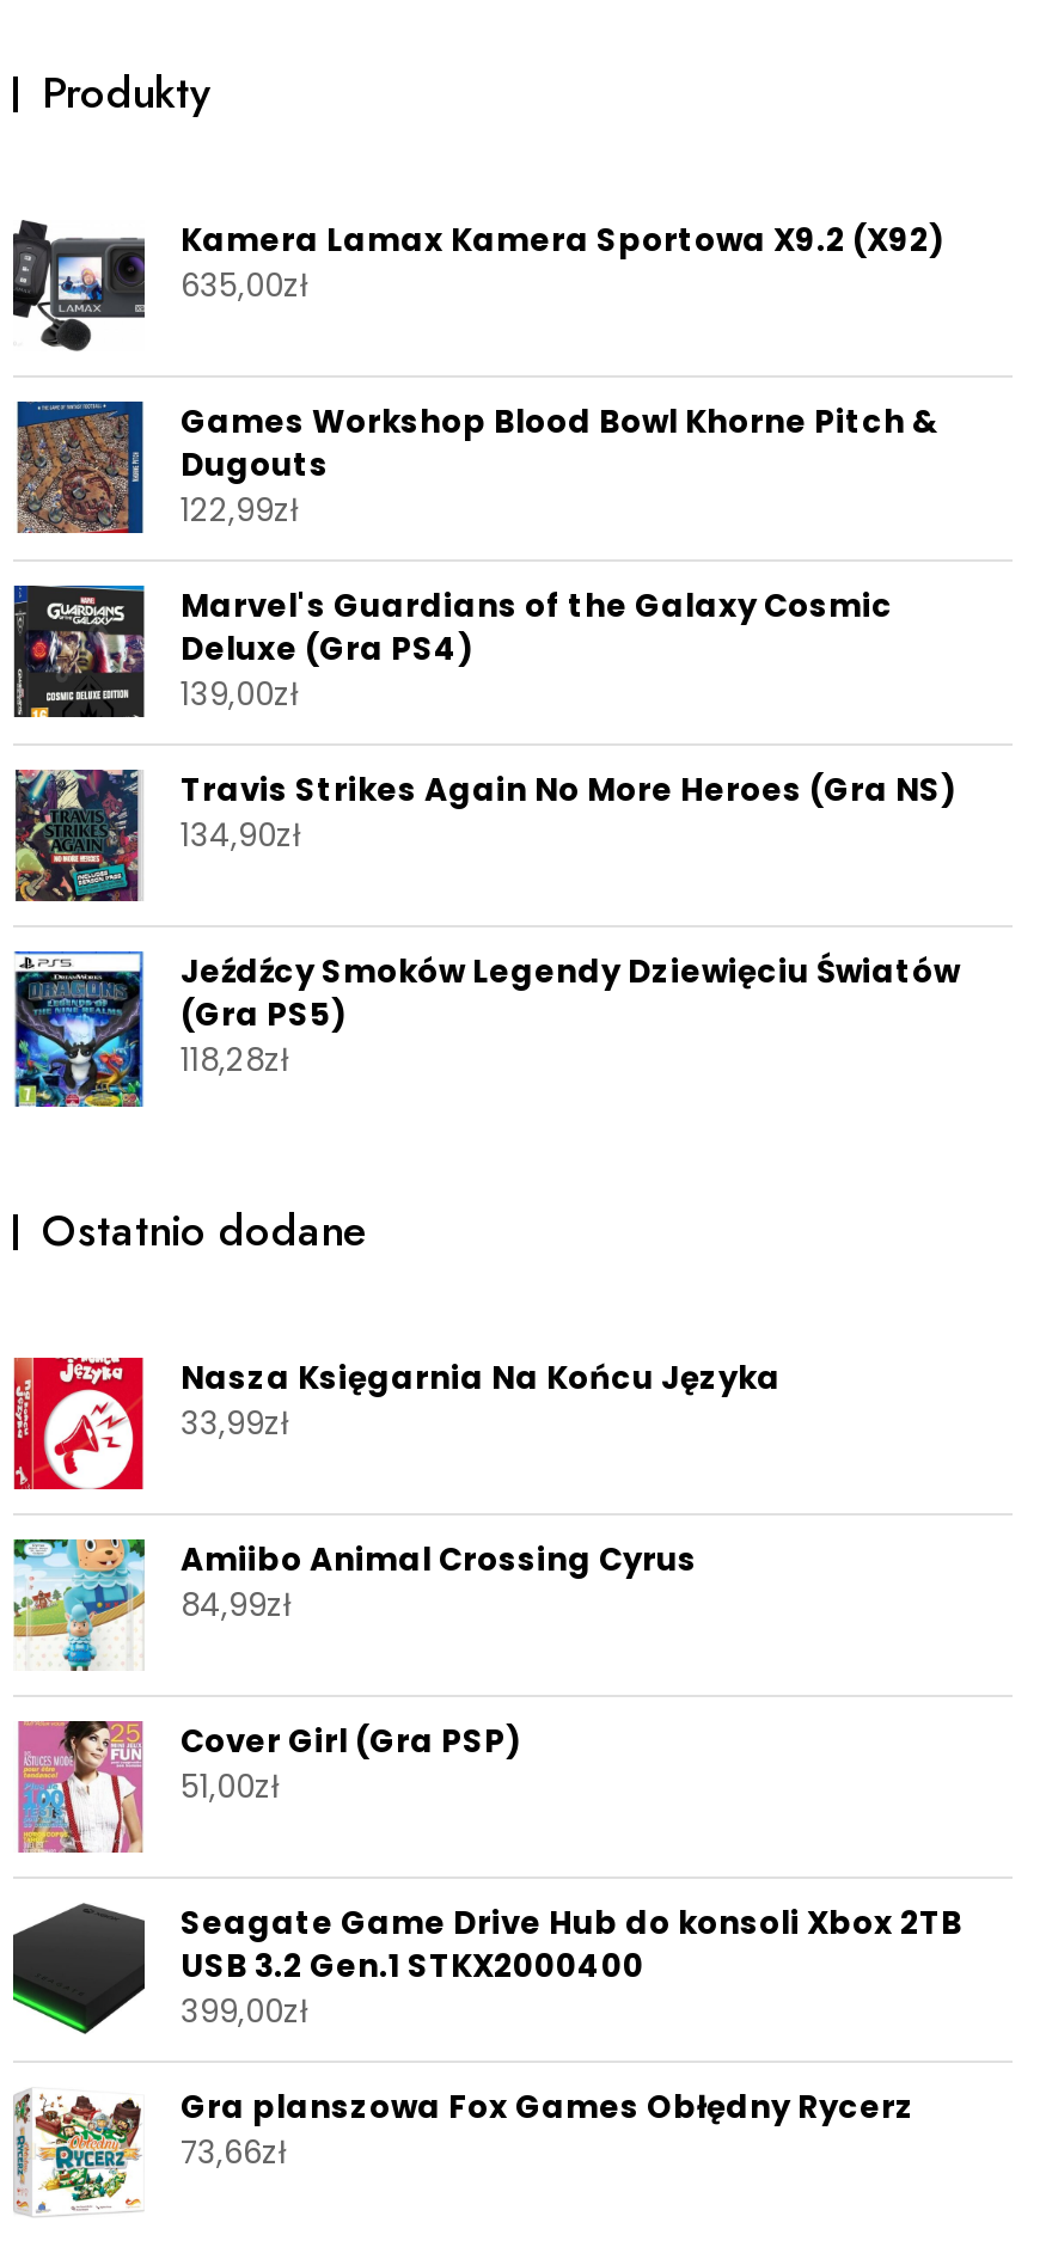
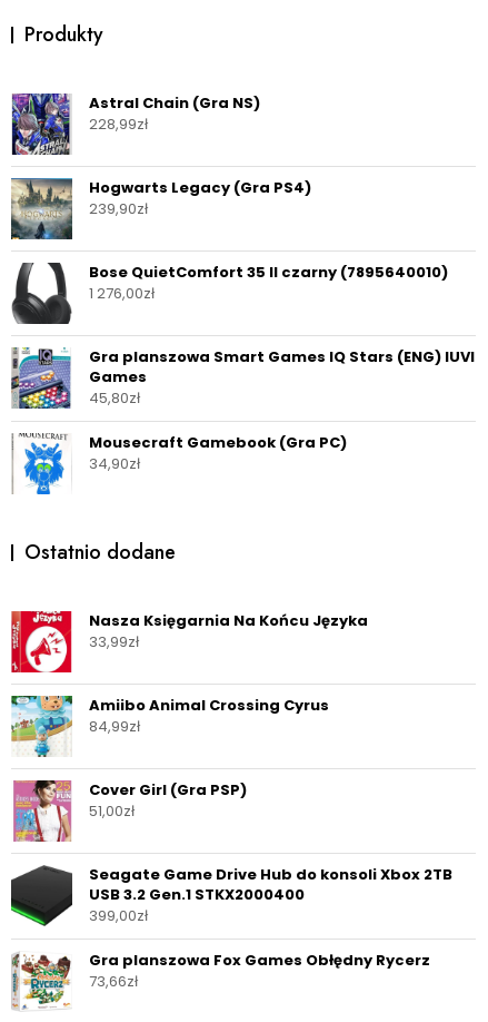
- [image]
- Kamera Lamax Kamera Sportowa X9.2 (X92)
- 635,00zł
+ [image]
+ Astral Chain (Gra NS)
+ 228,99zł

- [image]
- Games Workshop Blood Bowl Khorne Pitch &
- Dugouts
- 122,99zł
+ [image]
+ Hogwarts Legacy (Gra PS4)
+ 239,90zł

- [image]
- Marvel's Guardians of the Galaxy Cosmic
- Deluxe (Gra PS4)
- 139,00zł
+ [image]
+ Bose QuietComfort 35 II czarny (7895640010)
+ 1 276,00zł

- [image]
- Travis Strikes Again No More Heroes (Gra NS)
- 134,90zł
+ [image]
+ Gra planszowa Smart Games IQ Stars (ENG) IUVI
+ Games
+ 45,80zł

- [image]
- Jeźdźcy Smoków Legendy Dziewięciu Światów
- (Gra PS5)
- 118,28zł
+ [image]
+ Mousecraft Gamebook (Gra PC)
+ 34,90zł
